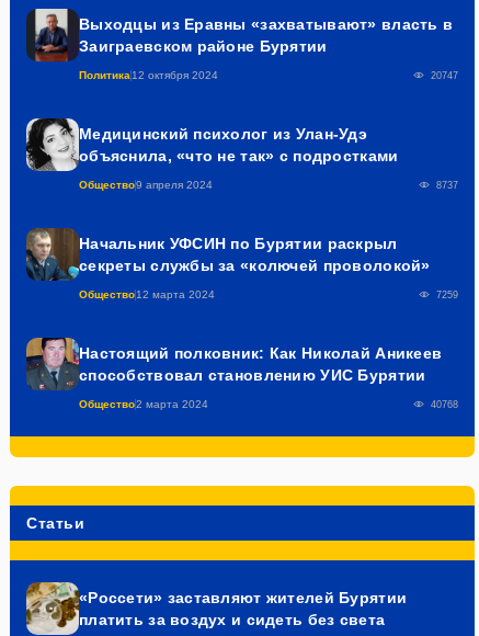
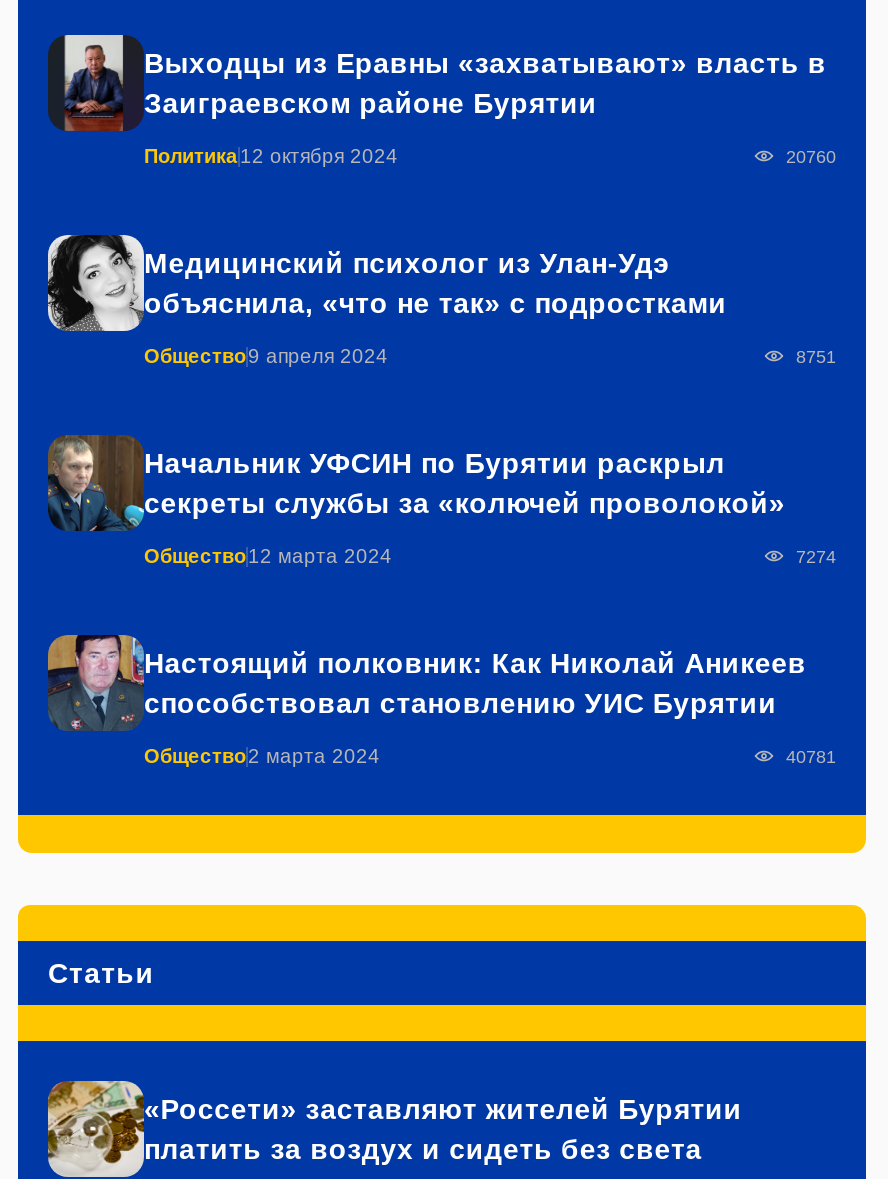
- 20747
+ 20760

- 8737
+ 8751

- 7259
+ 7274

- 40768
+ 40781
